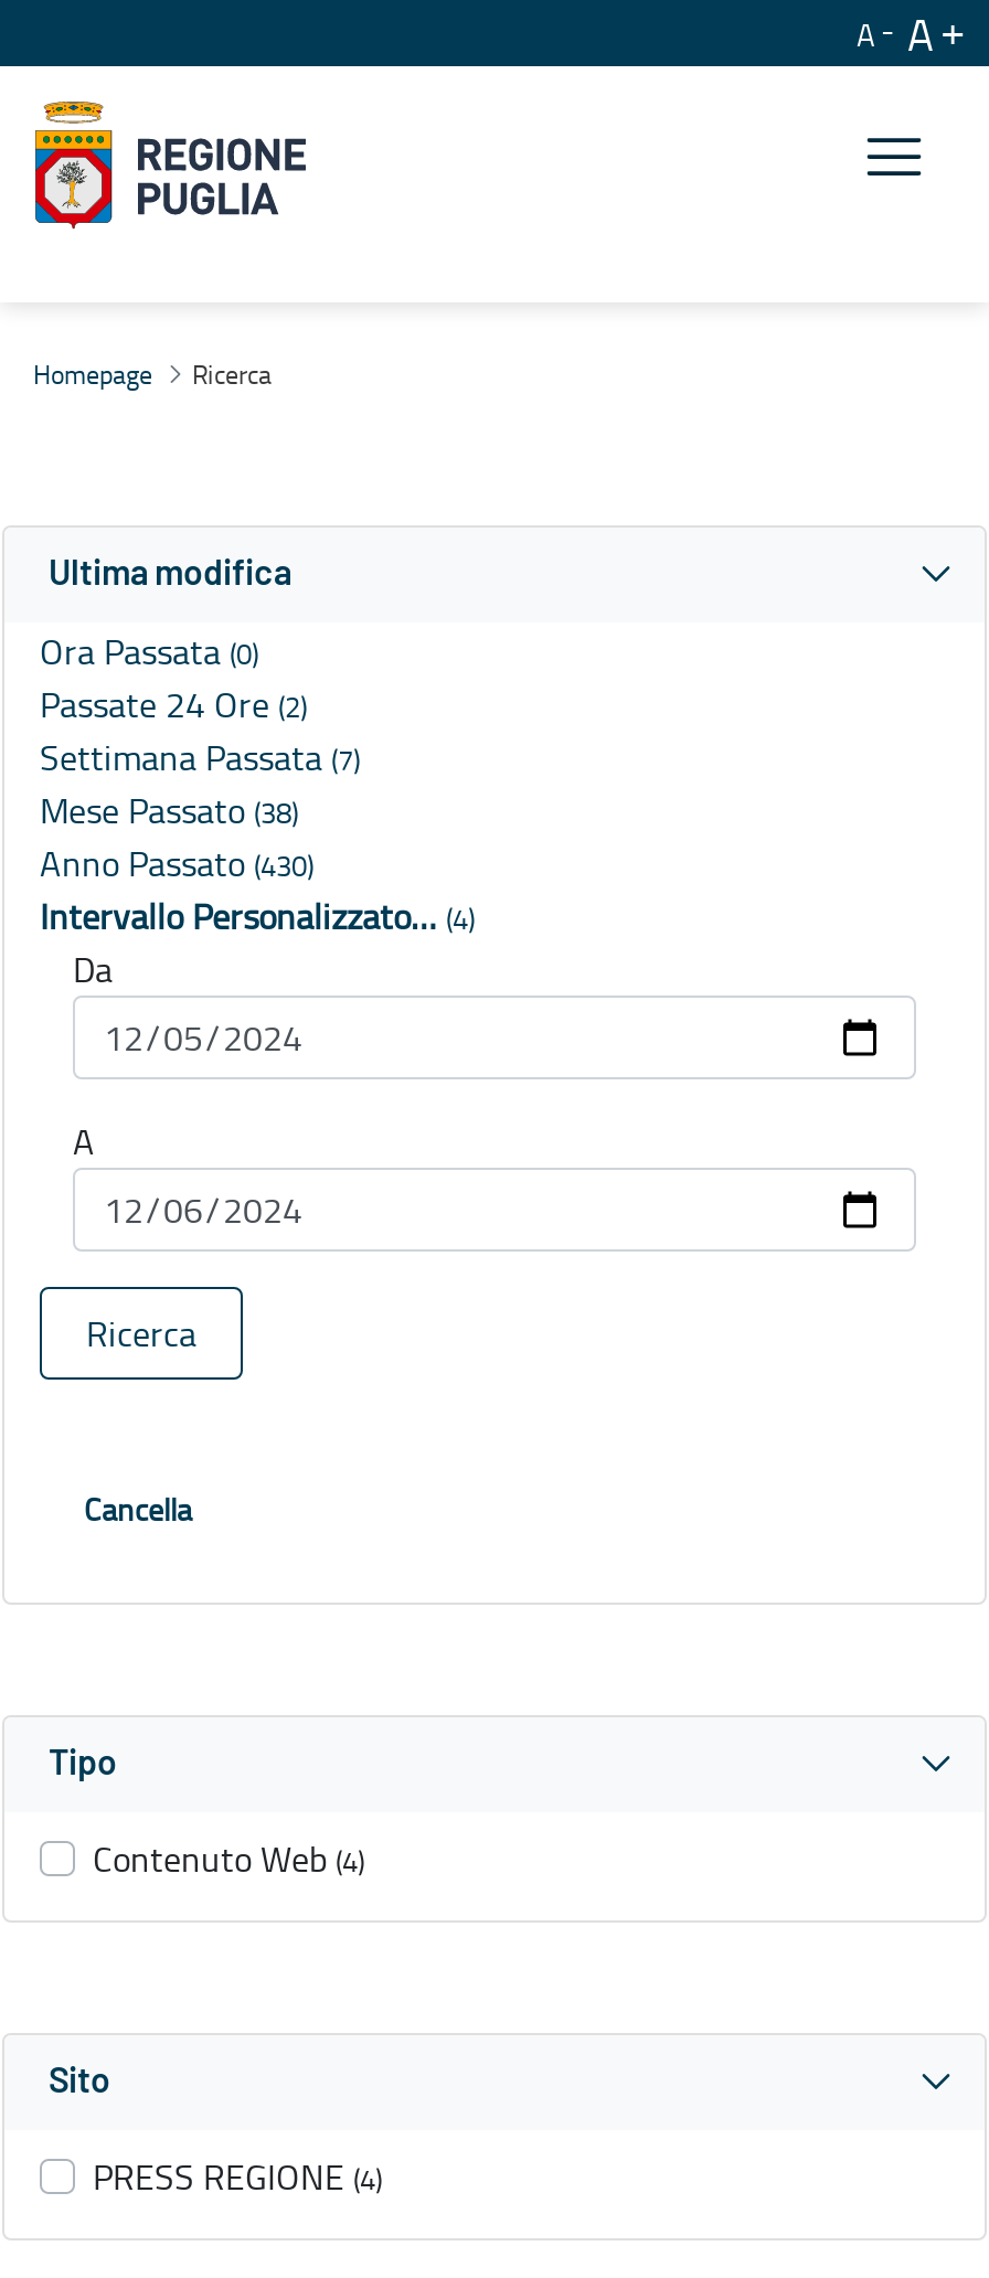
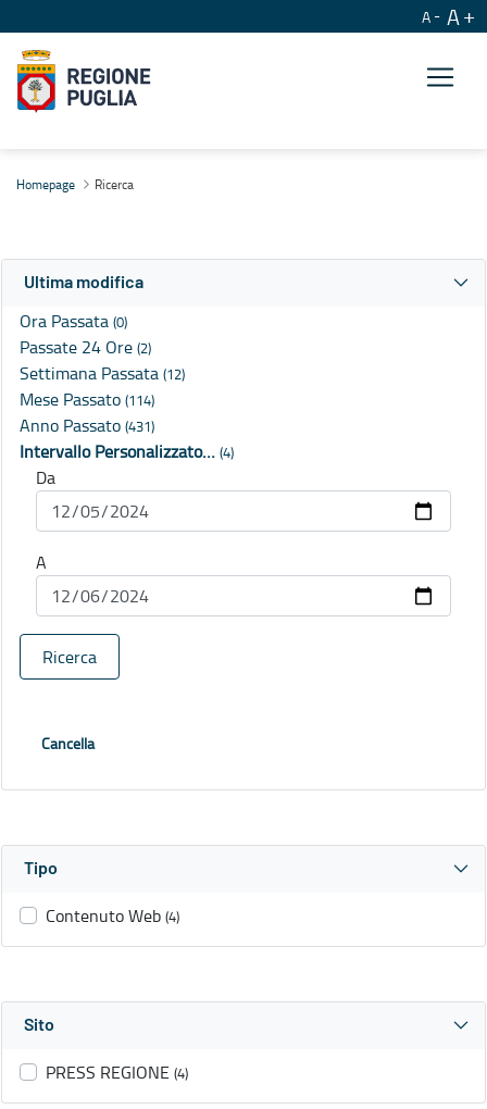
- Settimana Passata (7)
+ Settimana Passata (12)

- Mese Passato (38)
+ Mese Passato (114)

- Anno Passato (430)
+ Anno Passato (431)
